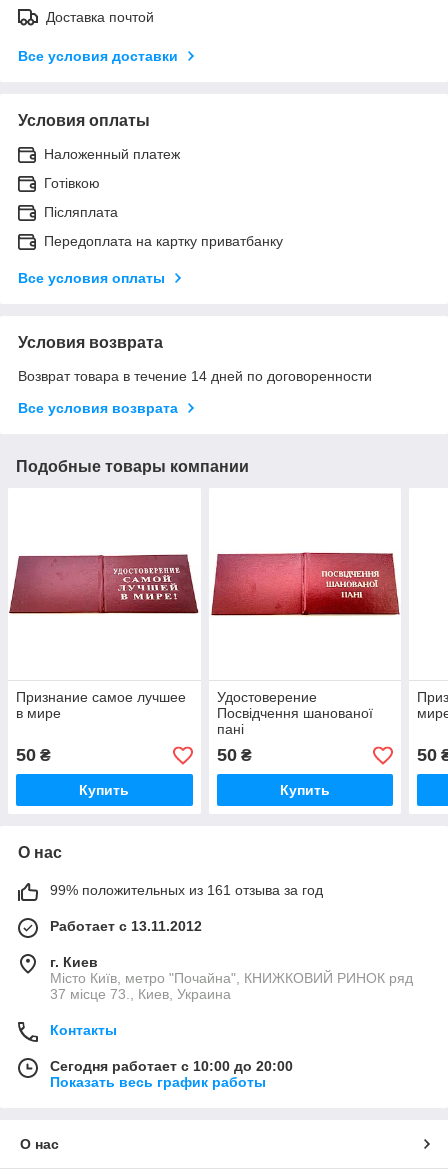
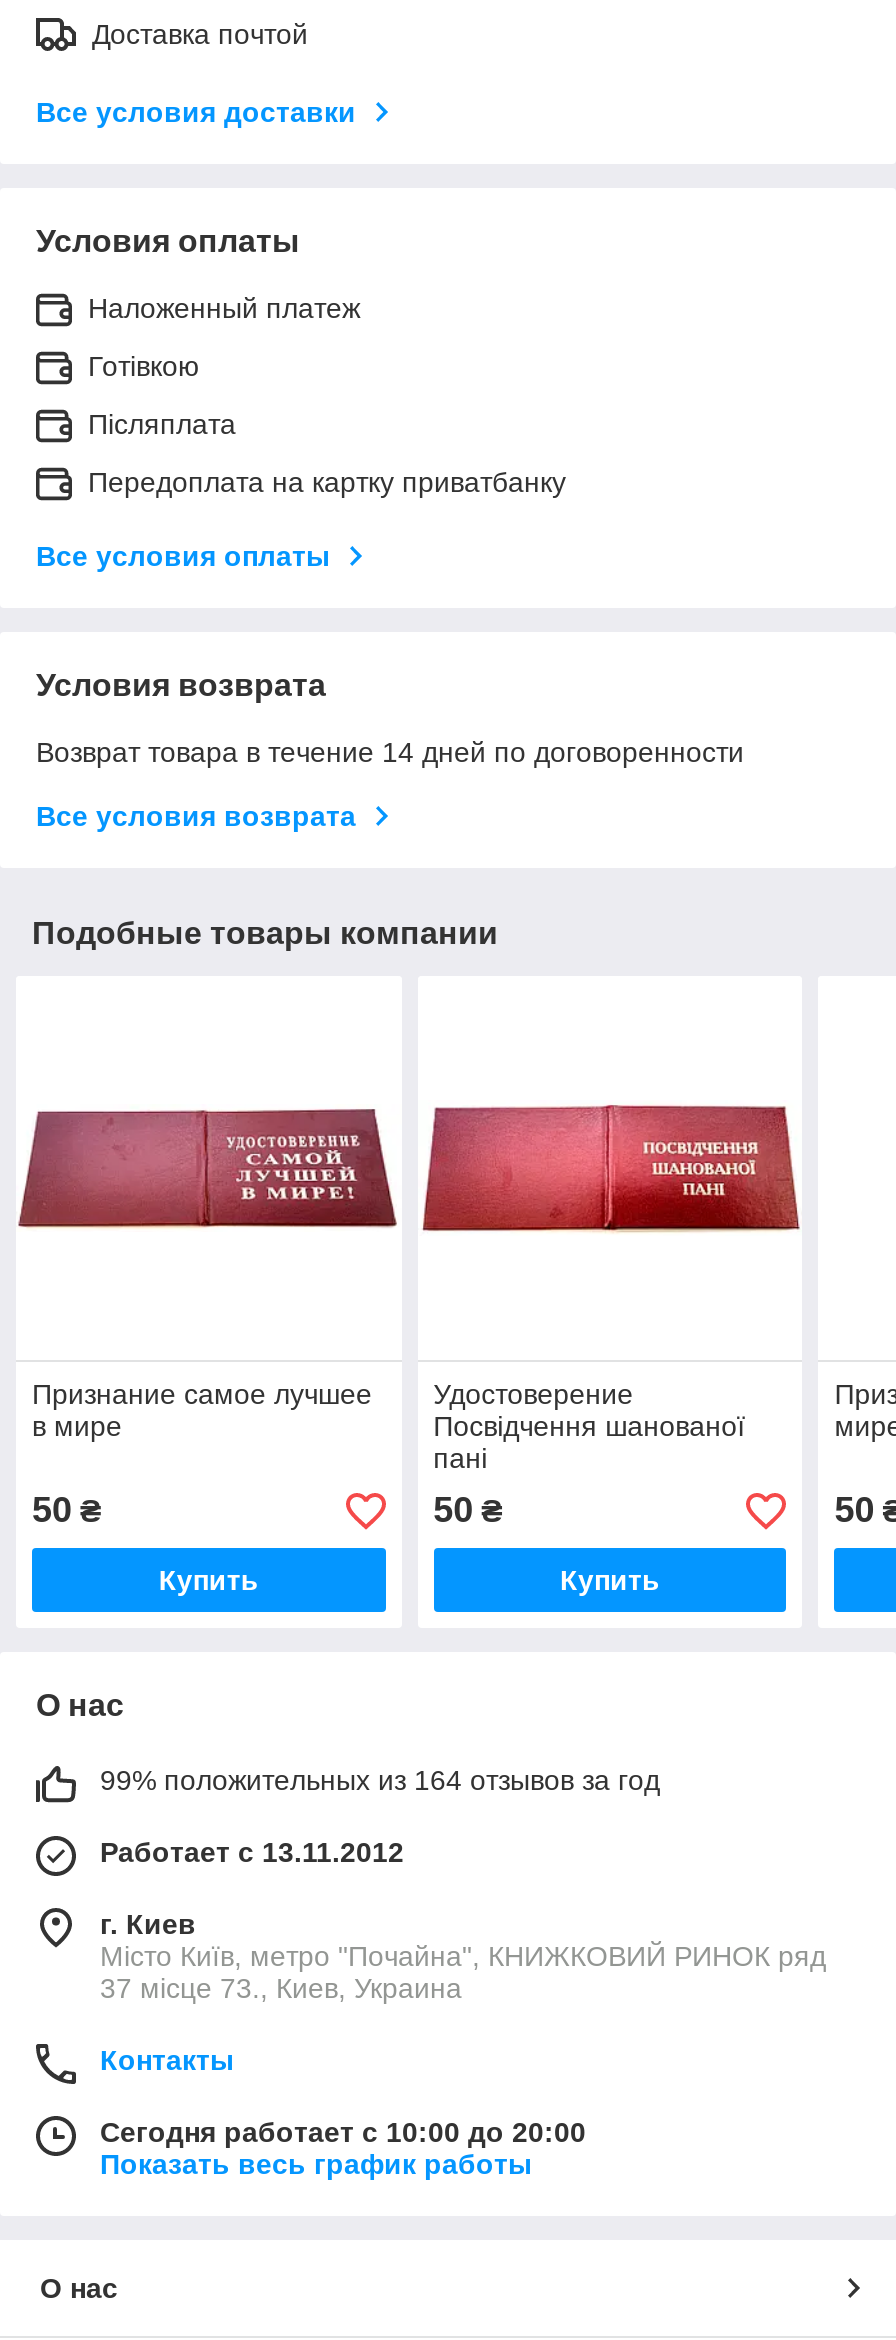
- 99% положительных из 161 отзыва за год
+ 99% положительных из 164 отзывов за год
